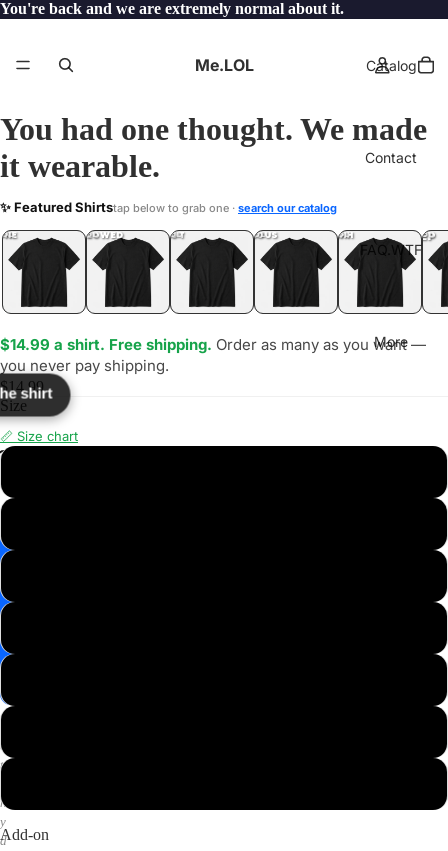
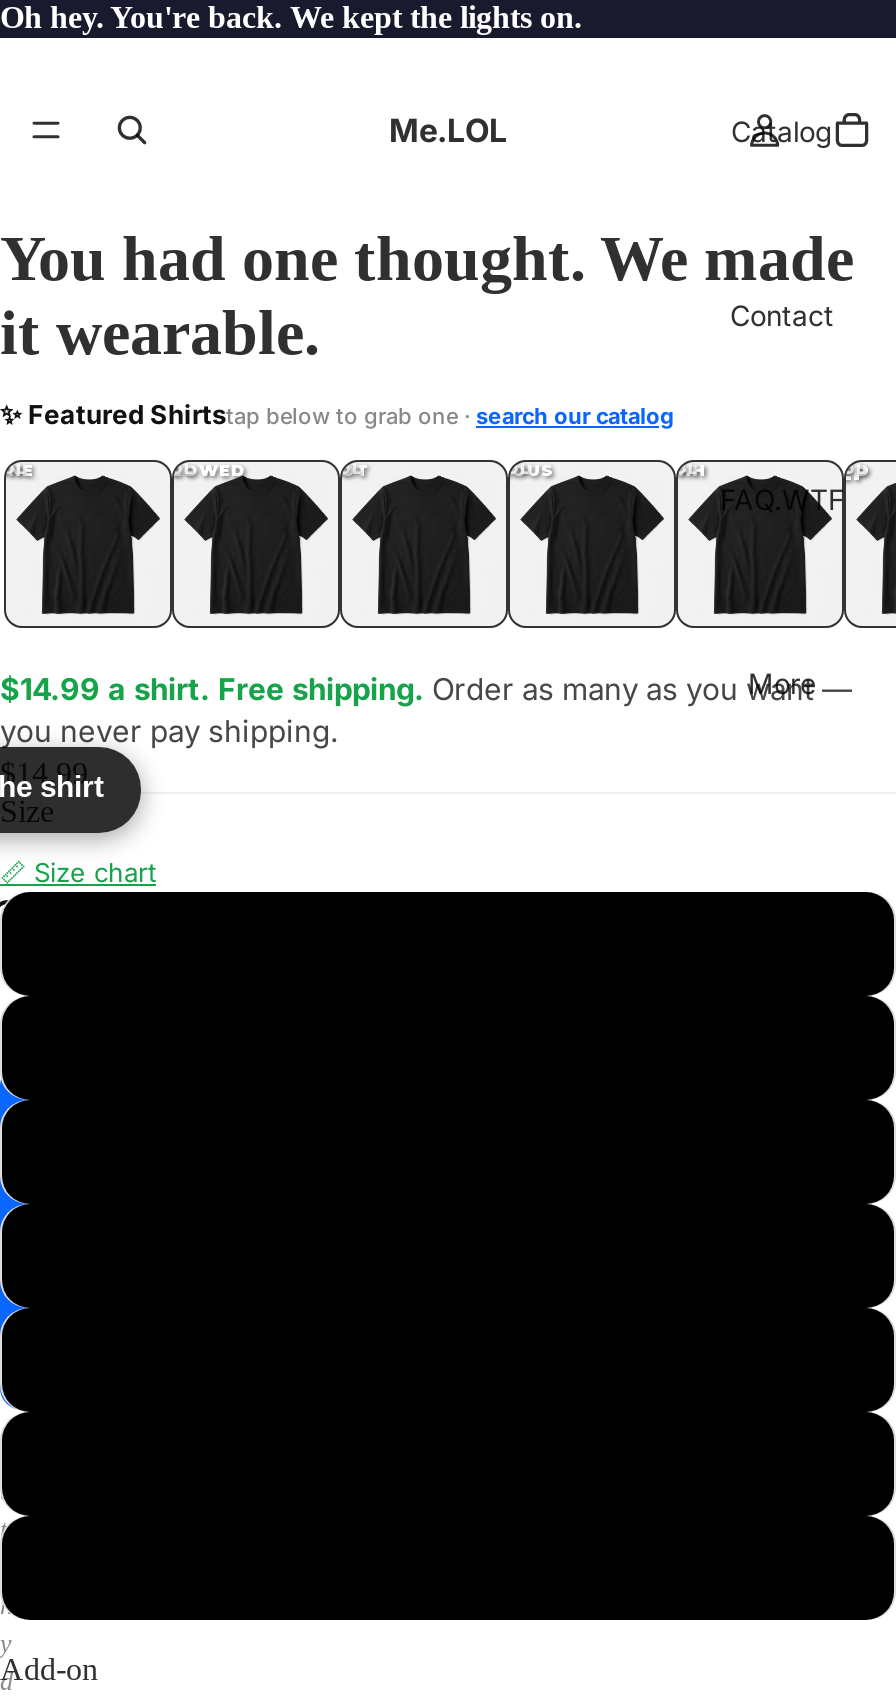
- You're back and we are extremely normal about it.
+ Oh hey. You're back. We kept the lights on.
